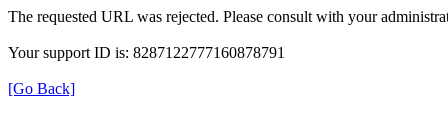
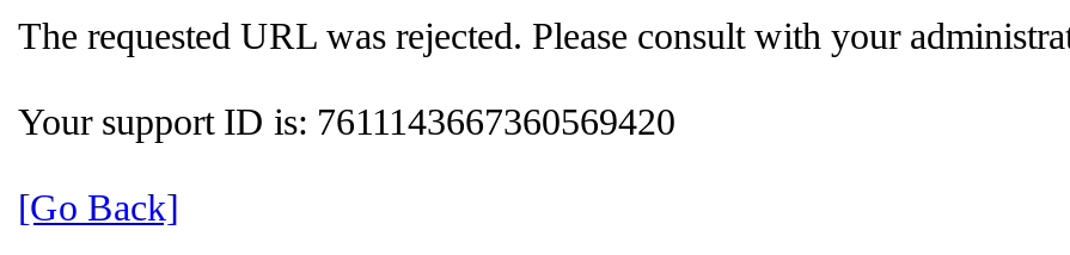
- Your support ID is: 8287122777160878791
+ Your support ID is: 7611143667360569420
